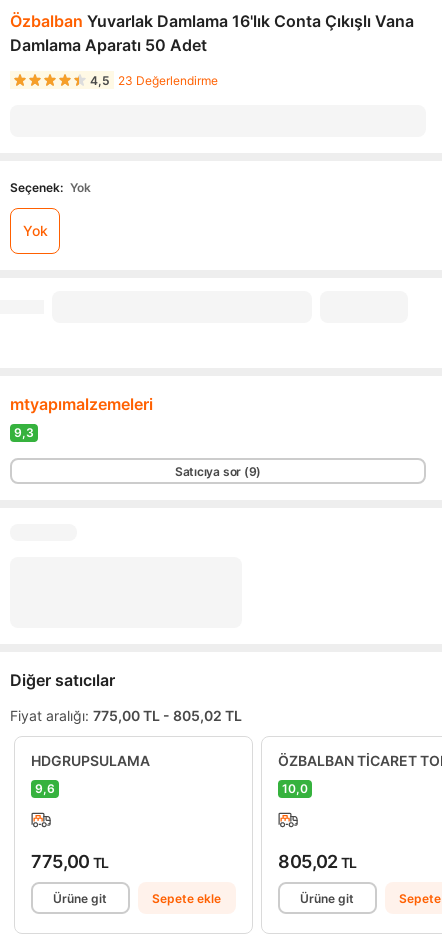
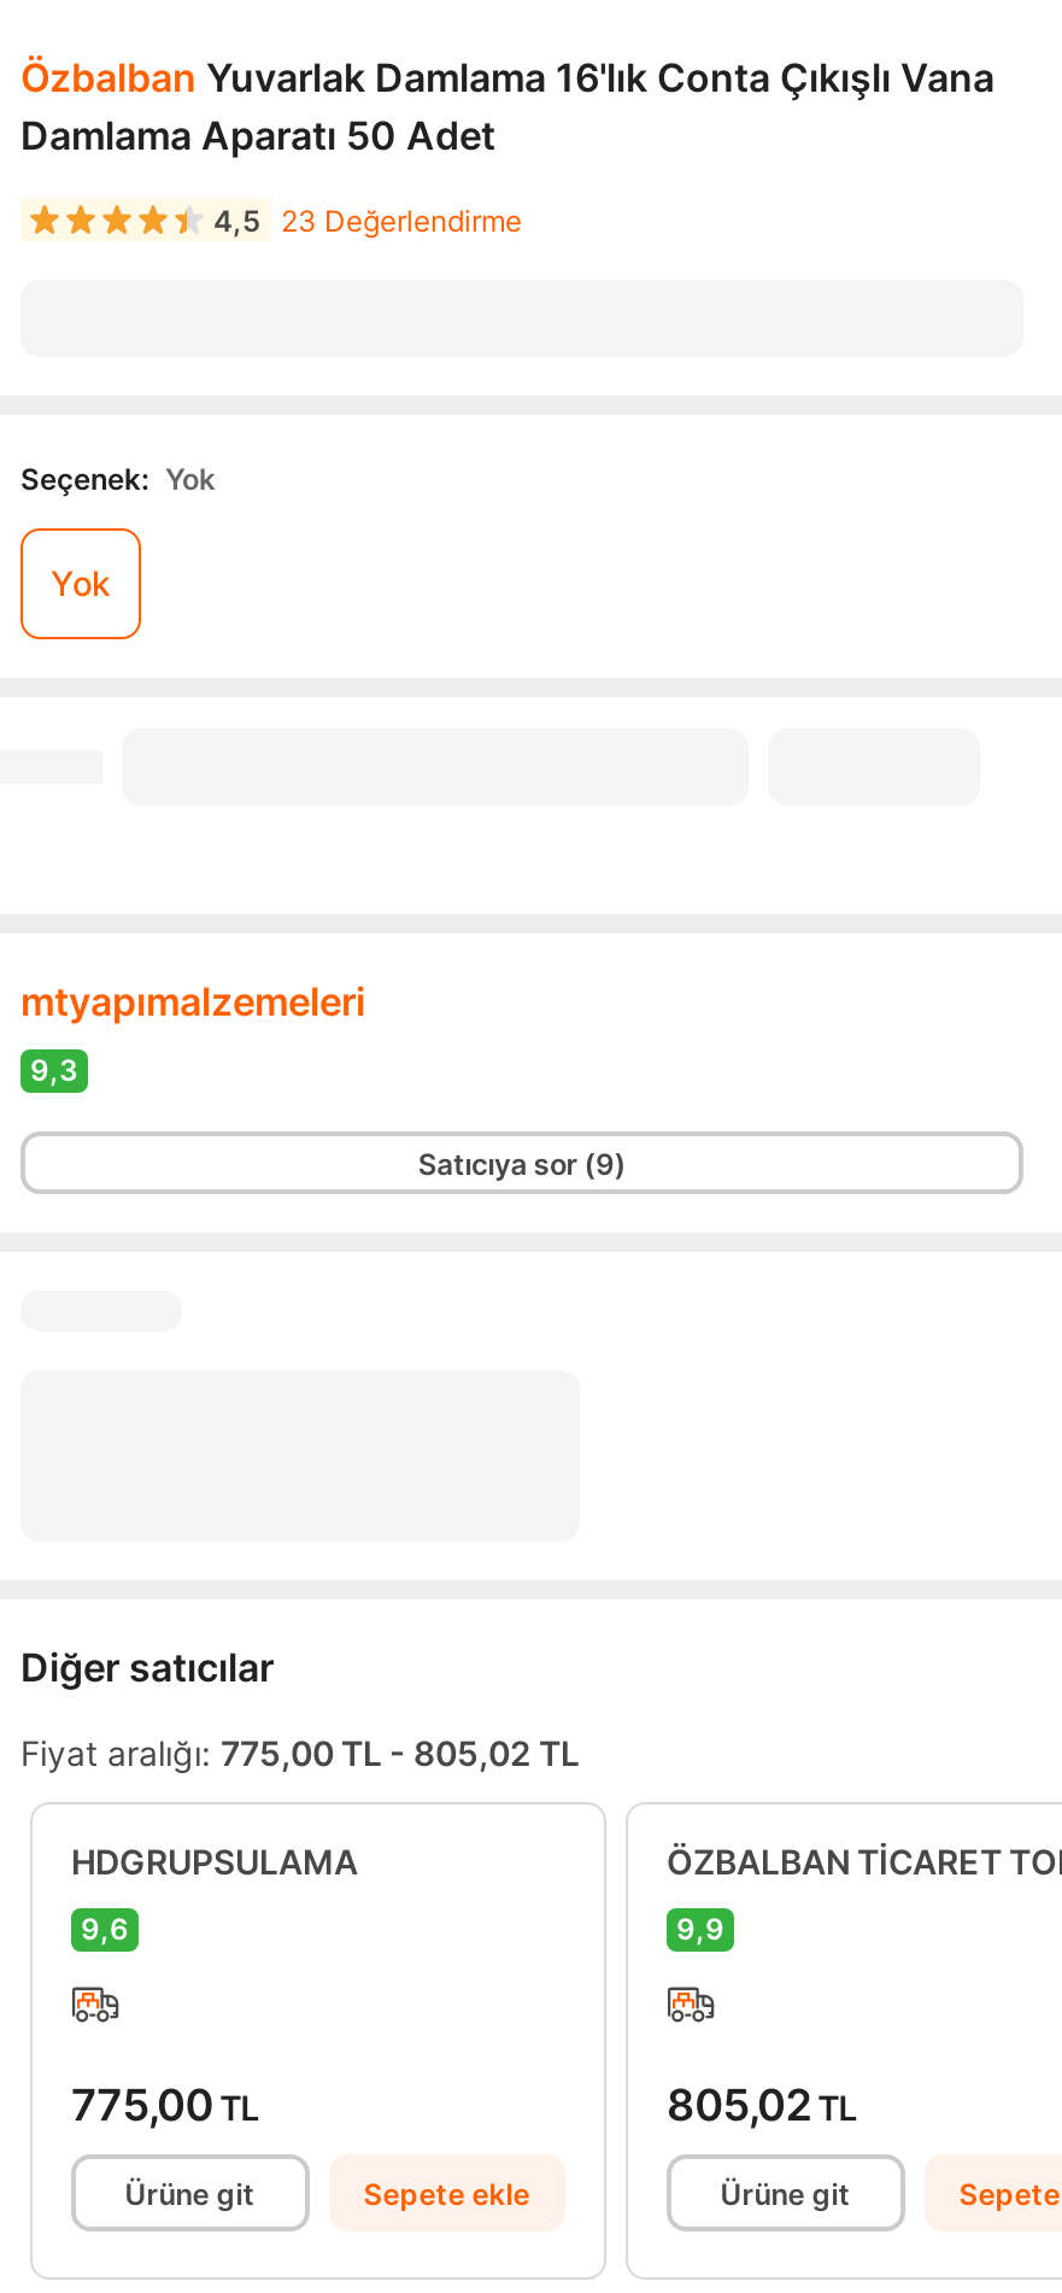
- 10,0
+ 9,9
